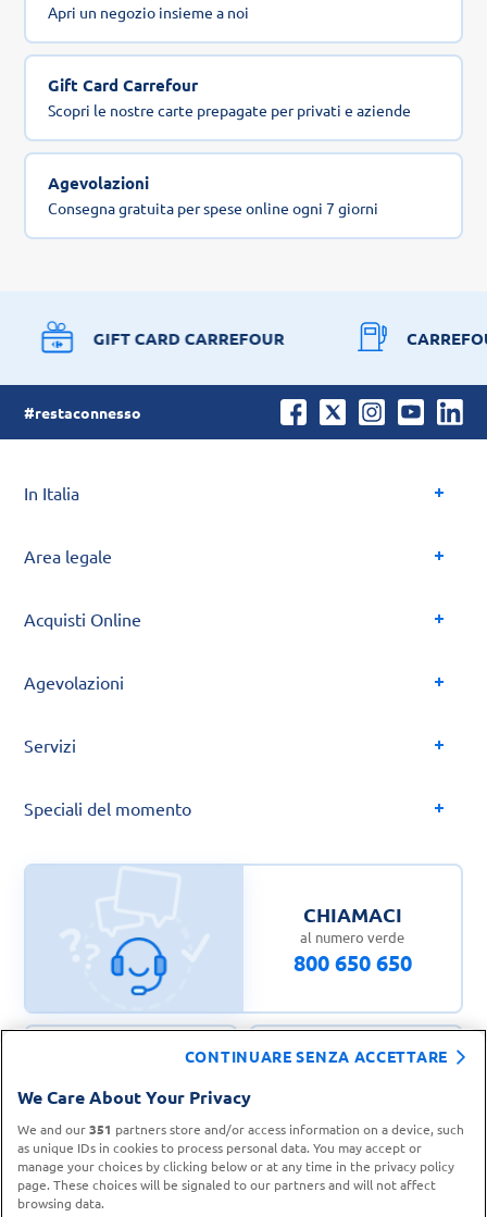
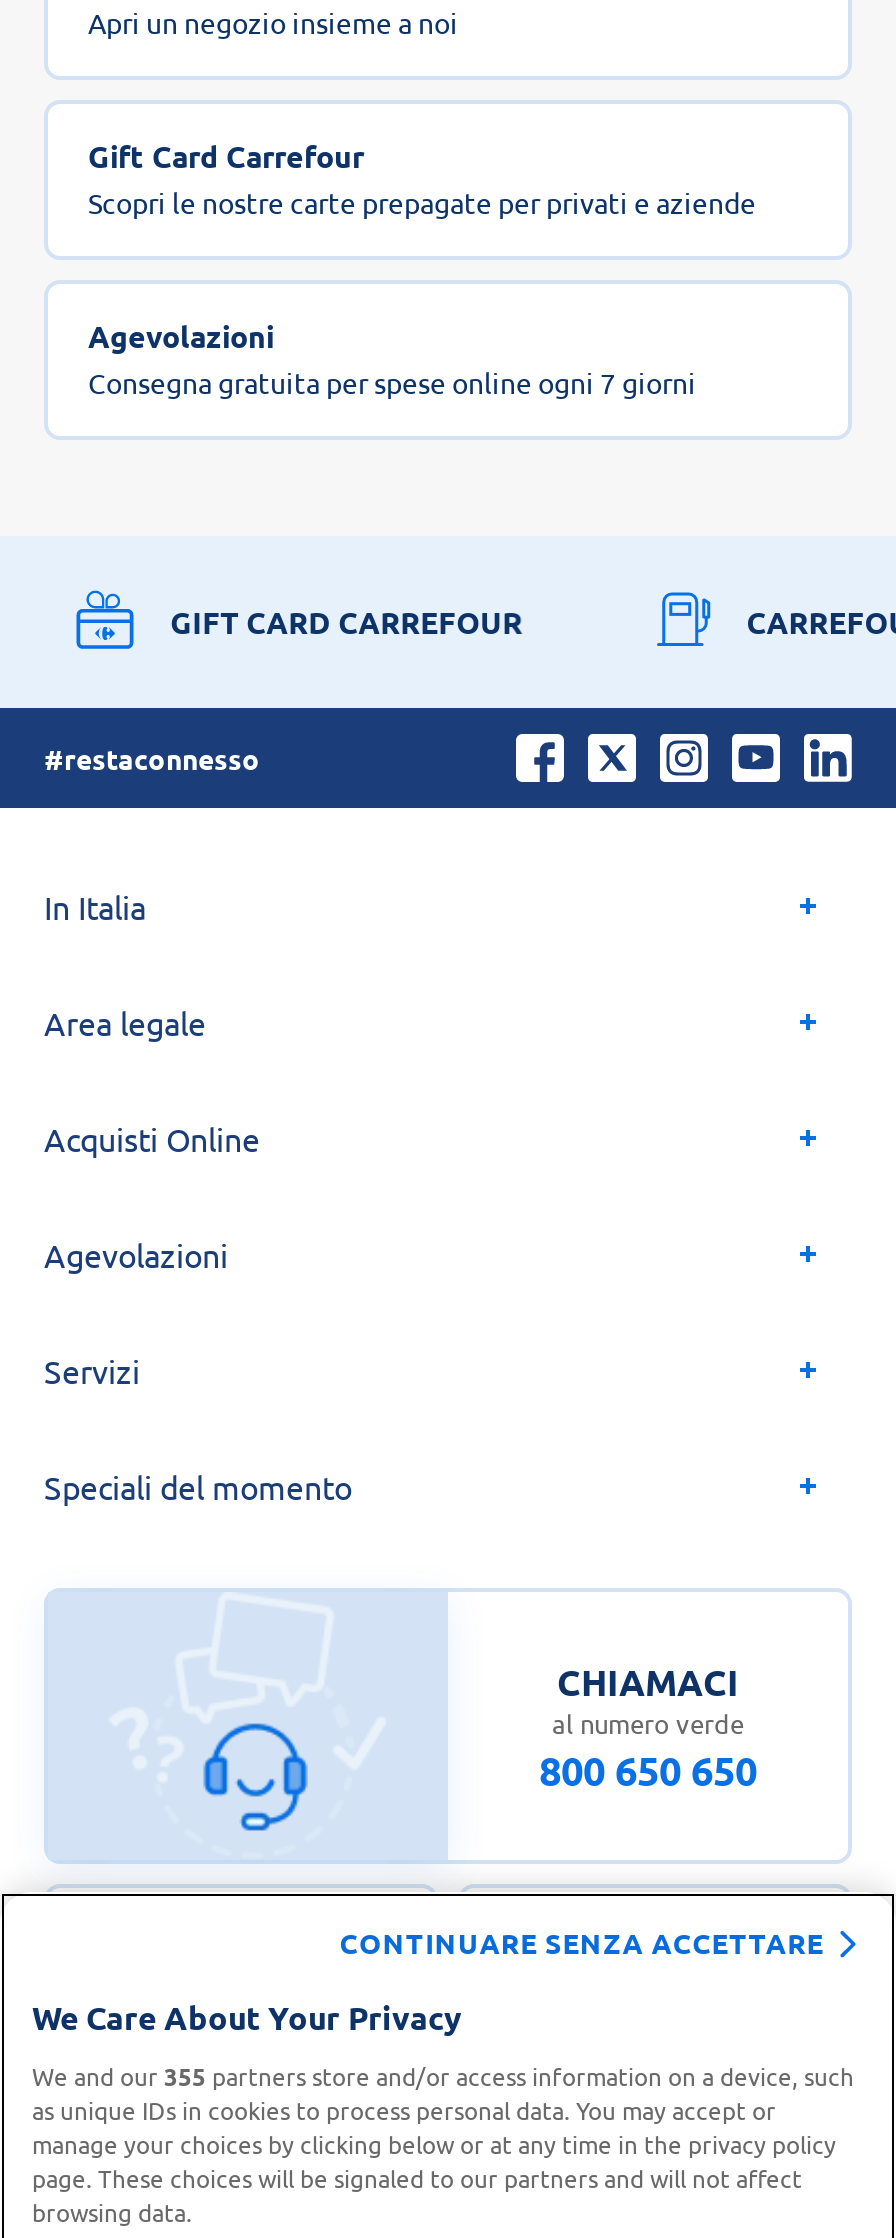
- We and our 351 partners store and/or access information on a device, such
+ We and our 355 partners store and/or access information on a device, such
